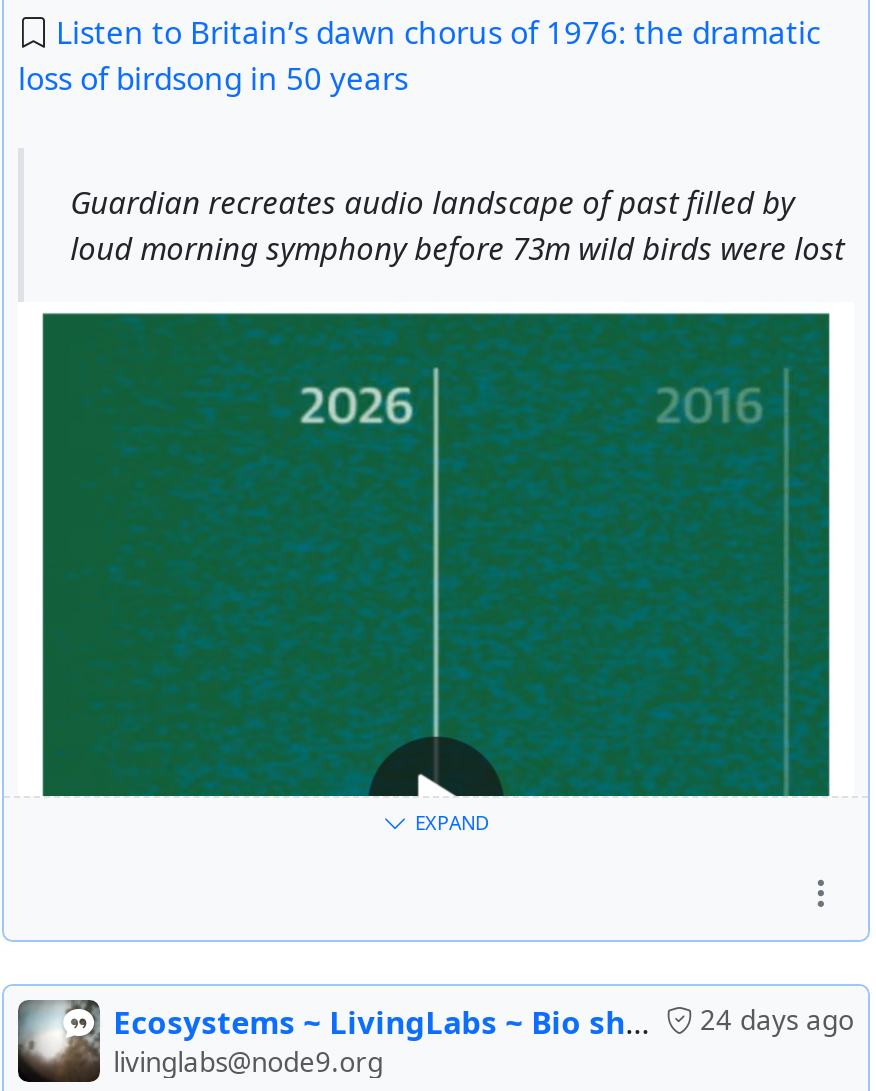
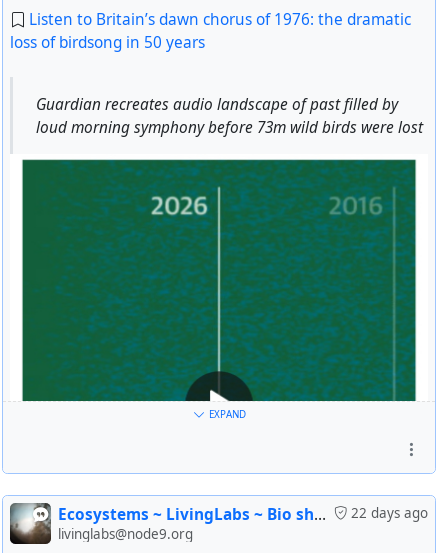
- 24 days ago
+ 22 days ago
